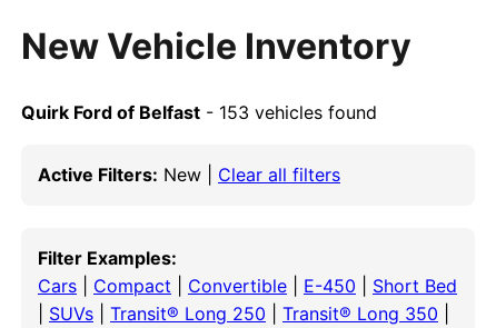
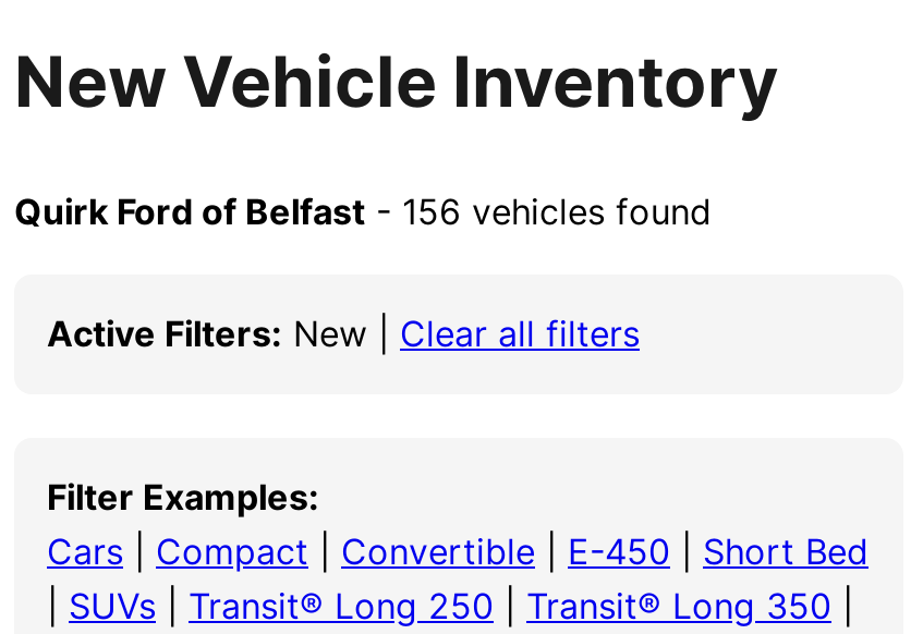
- Quirk Ford of Belfast - 153 vehicles found
+ Quirk Ford of Belfast - 156 vehicles found
